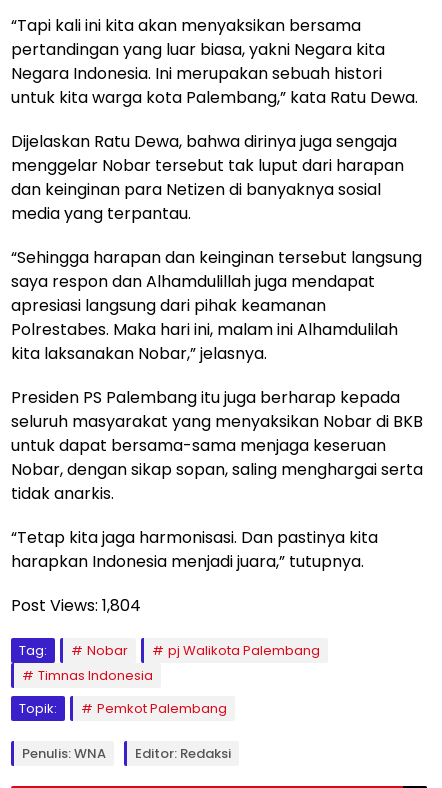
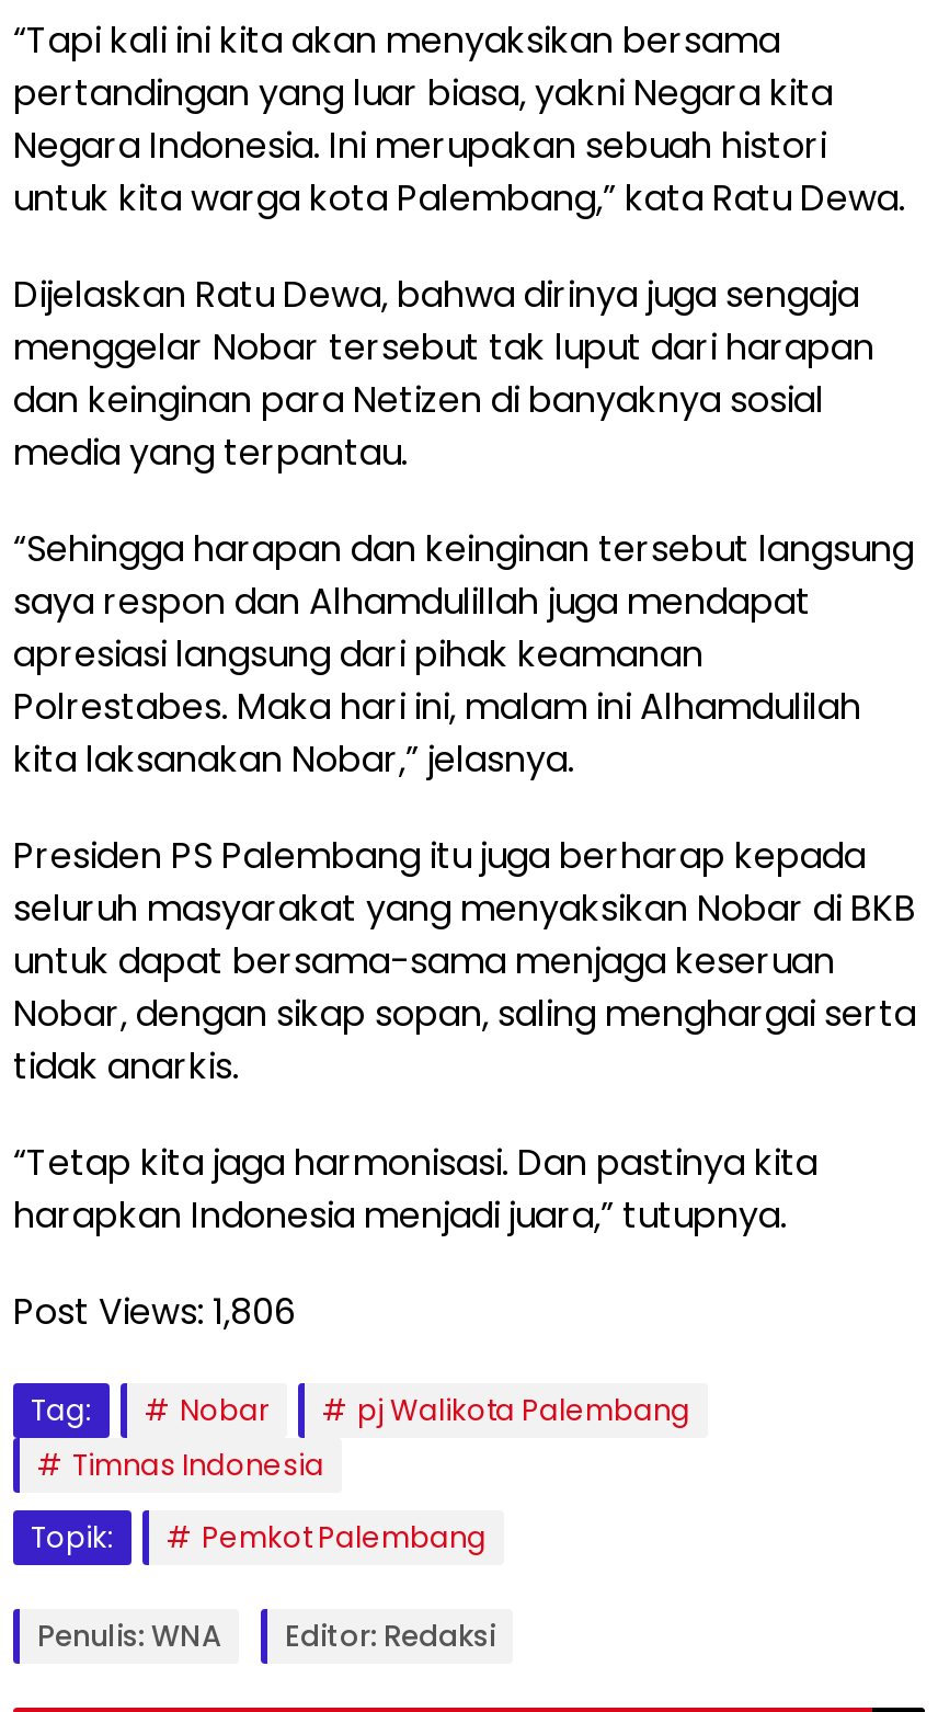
- Post Views: 1,804
+ Post Views: 1,806
